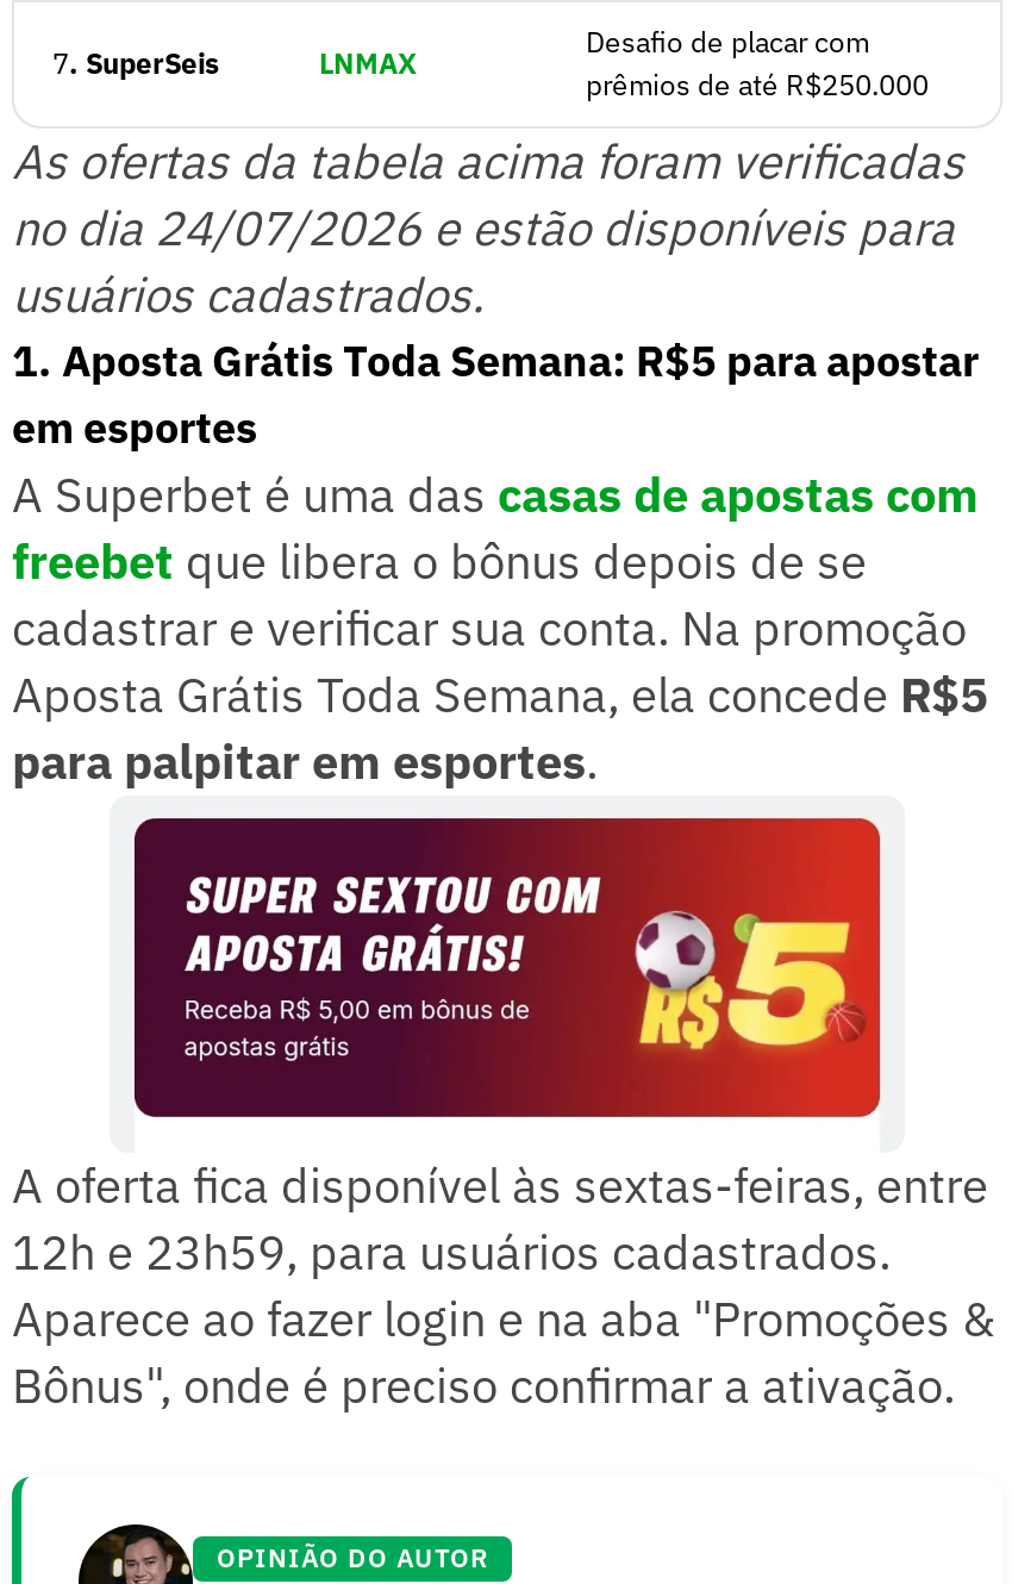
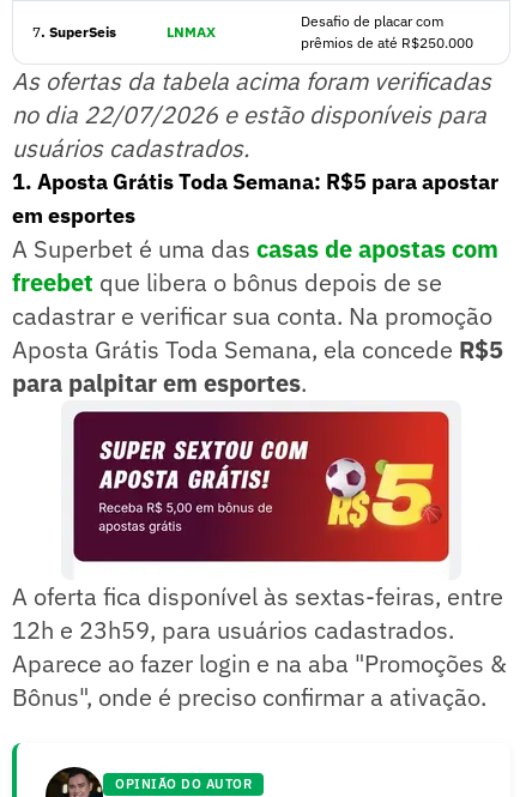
- no dia 24/07/2026 e estão disponíveis para
+ no dia 22/07/2026 e estão disponíveis para
